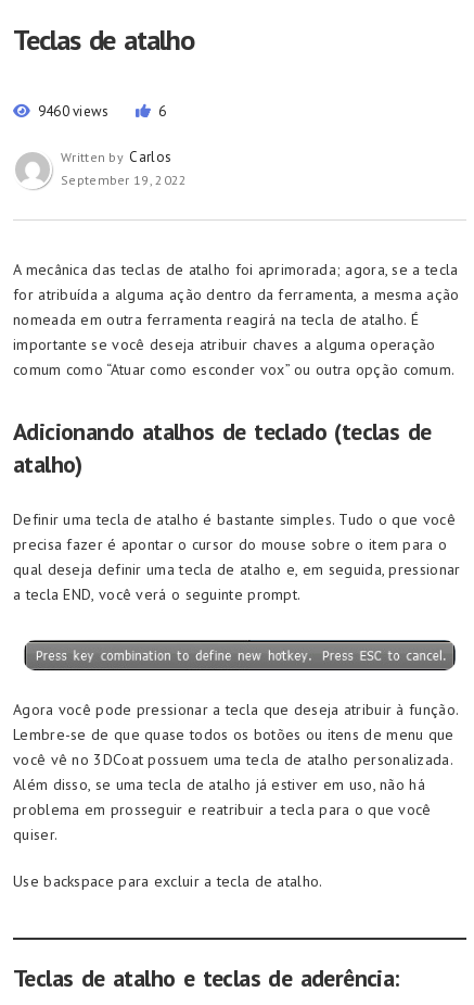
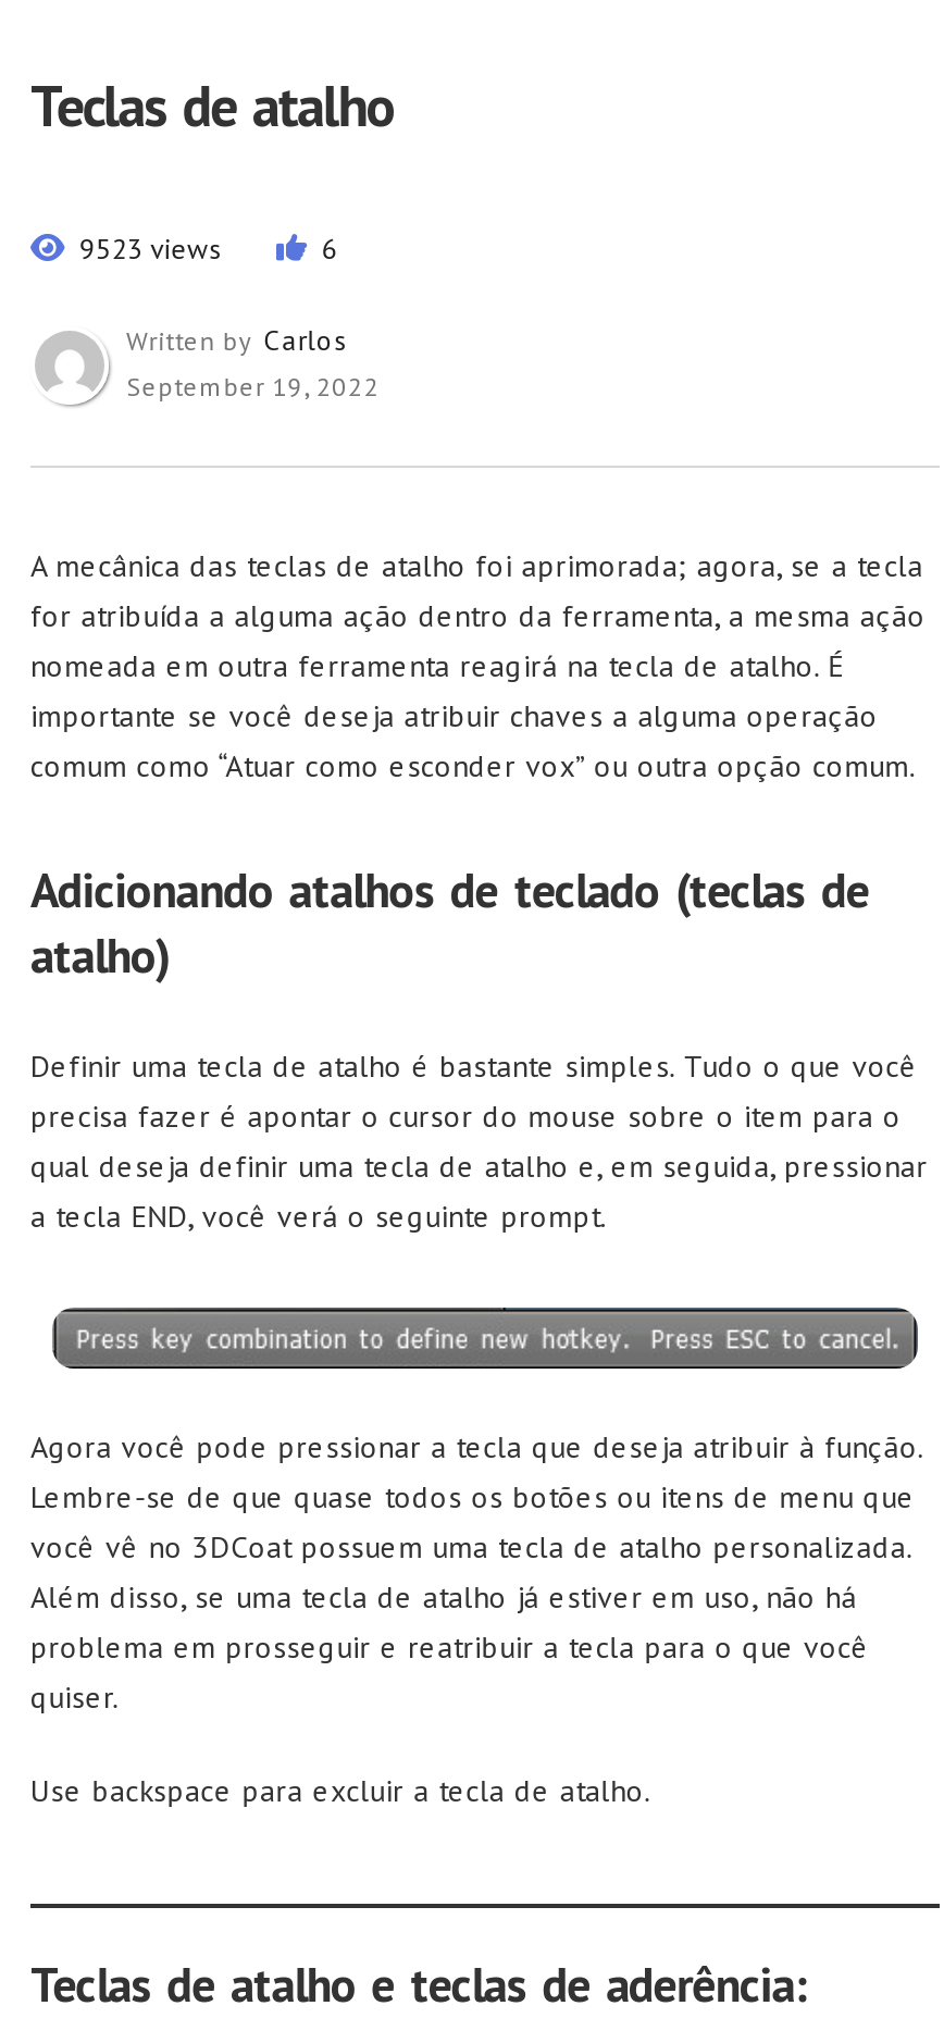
- 9460 views
+ 9523 views
